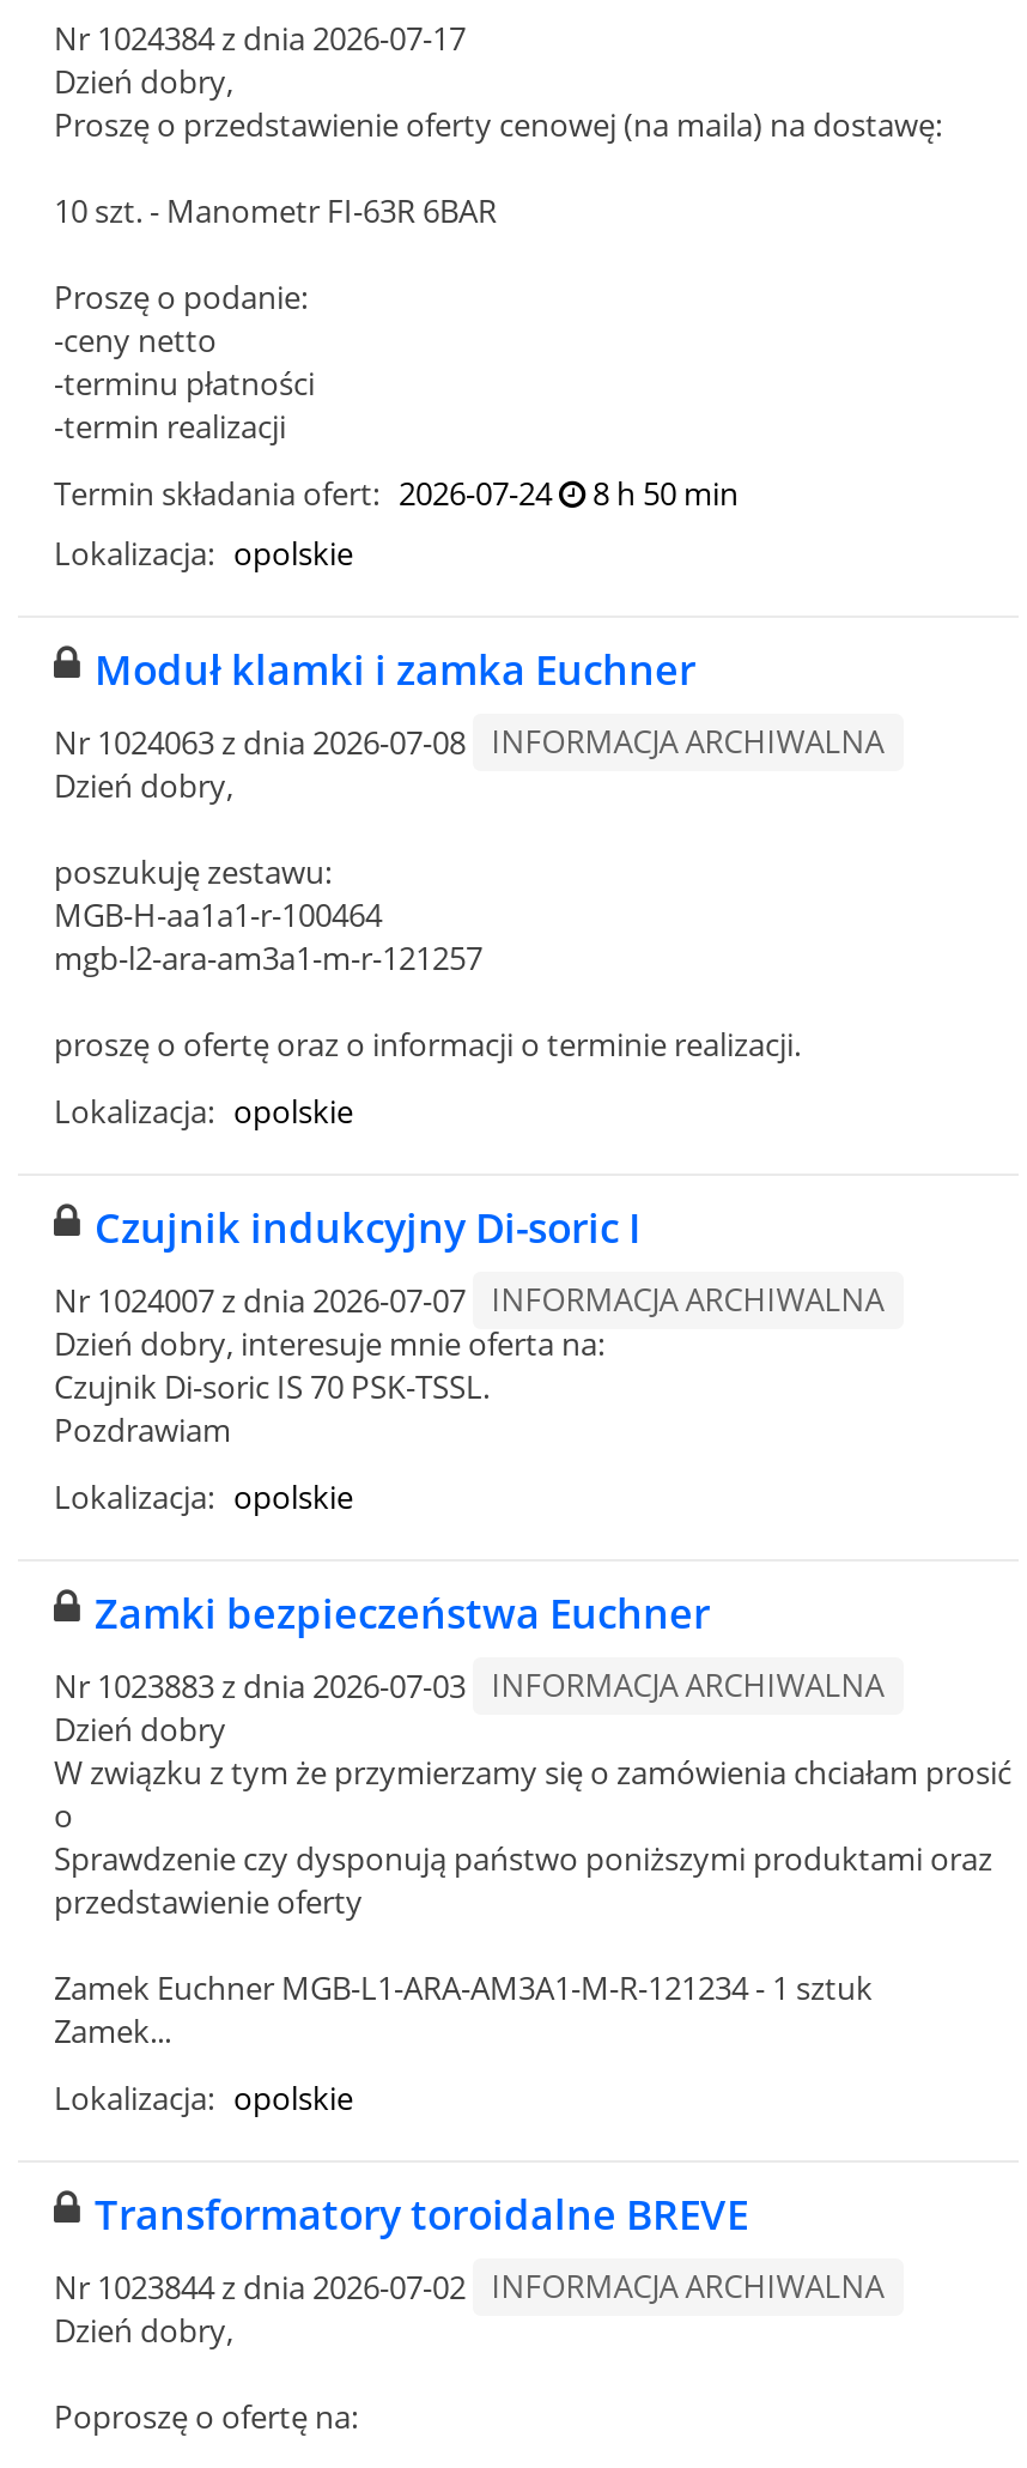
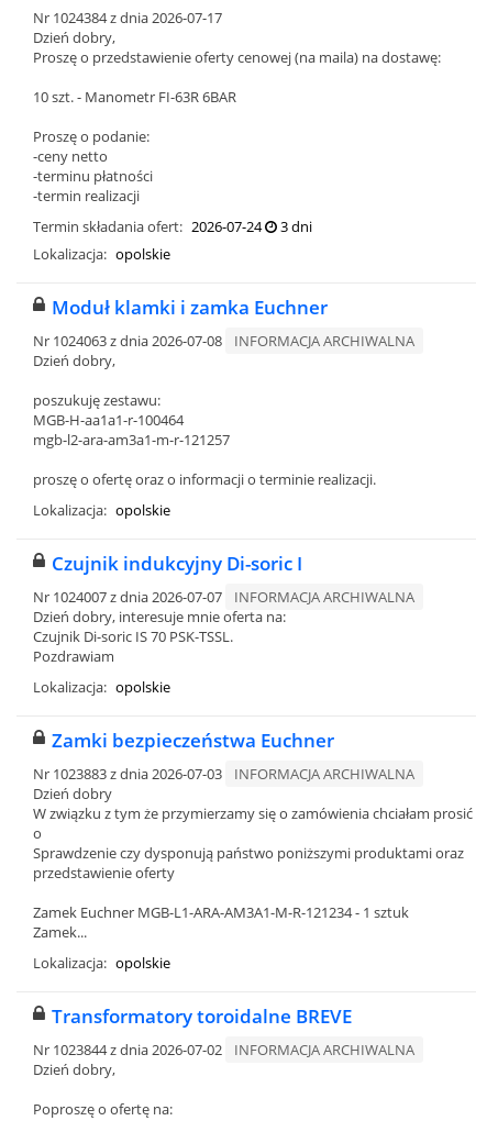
- Termin składania ofert: 2026-07-24 8 h 50 min
+ Termin składania ofert: 2026-07-24 3 dni
